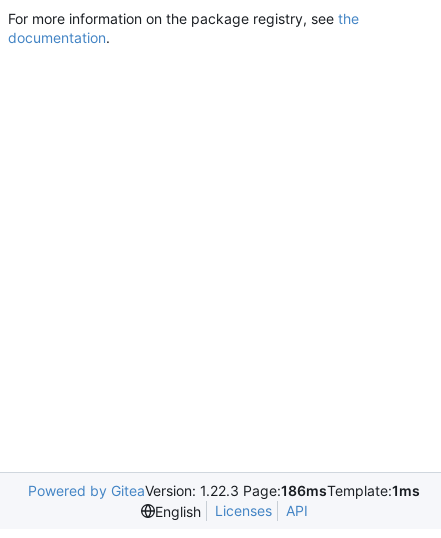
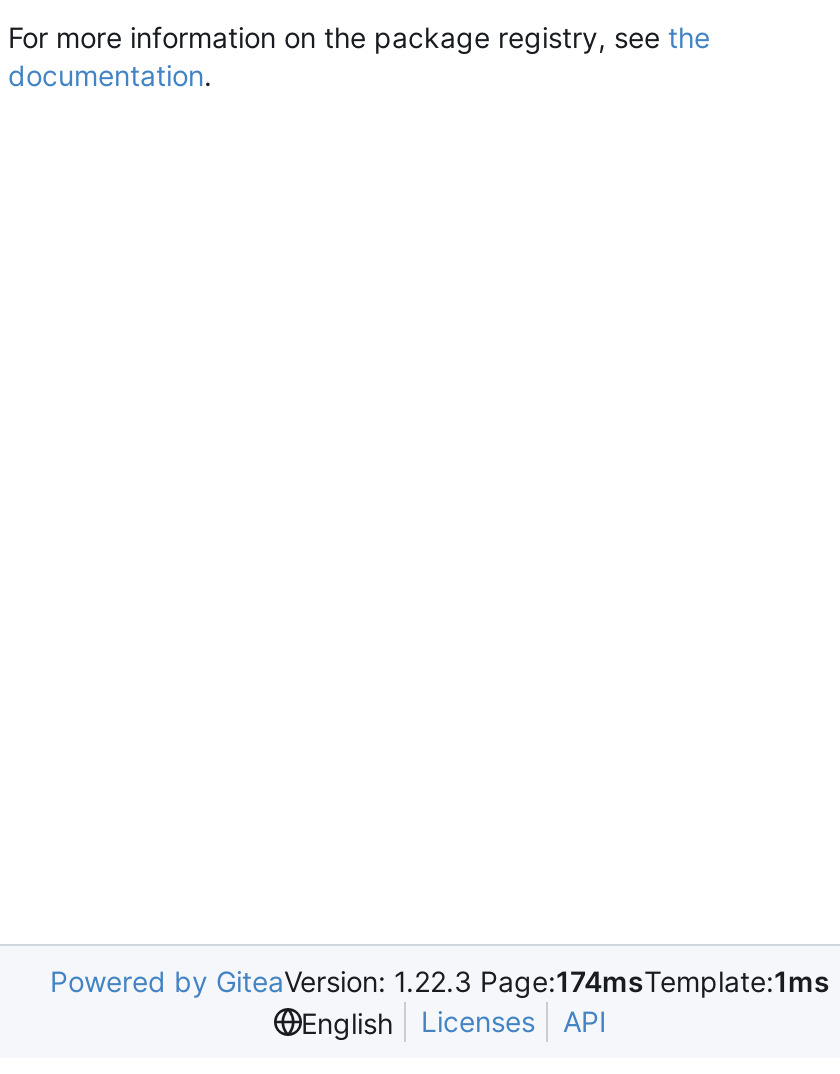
- Powered by GiteaVersion: 1.22.3 Page:186msTemplate:1ms
+ Powered by GiteaVersion: 1.22.3 Page:174msTemplate:1ms
